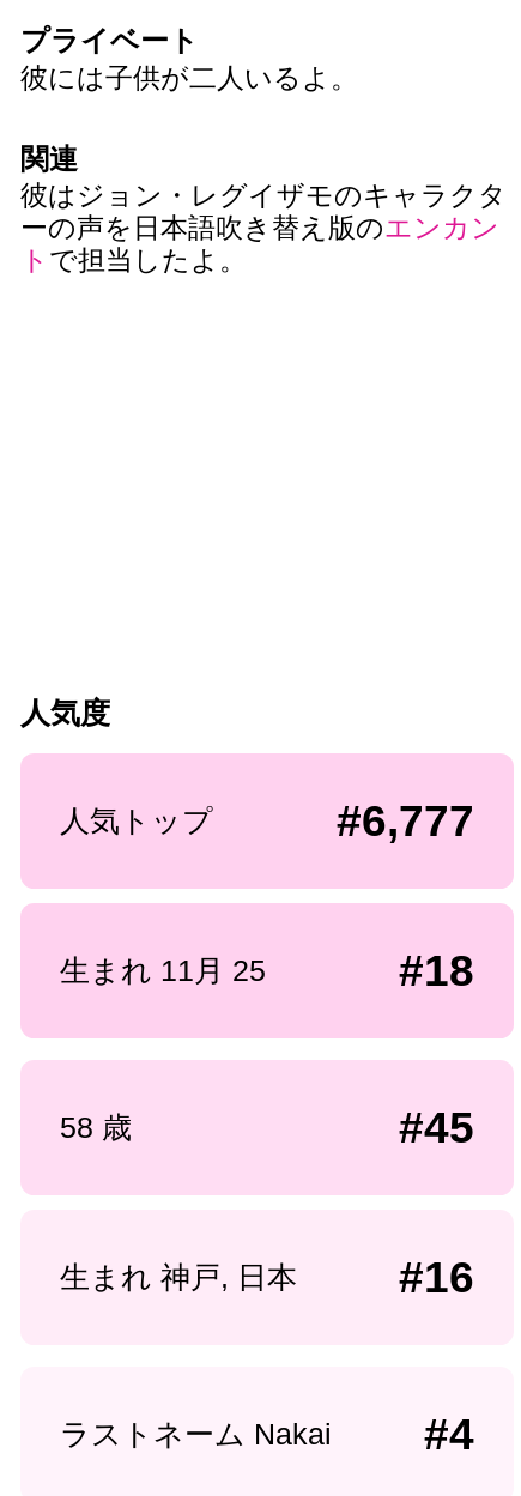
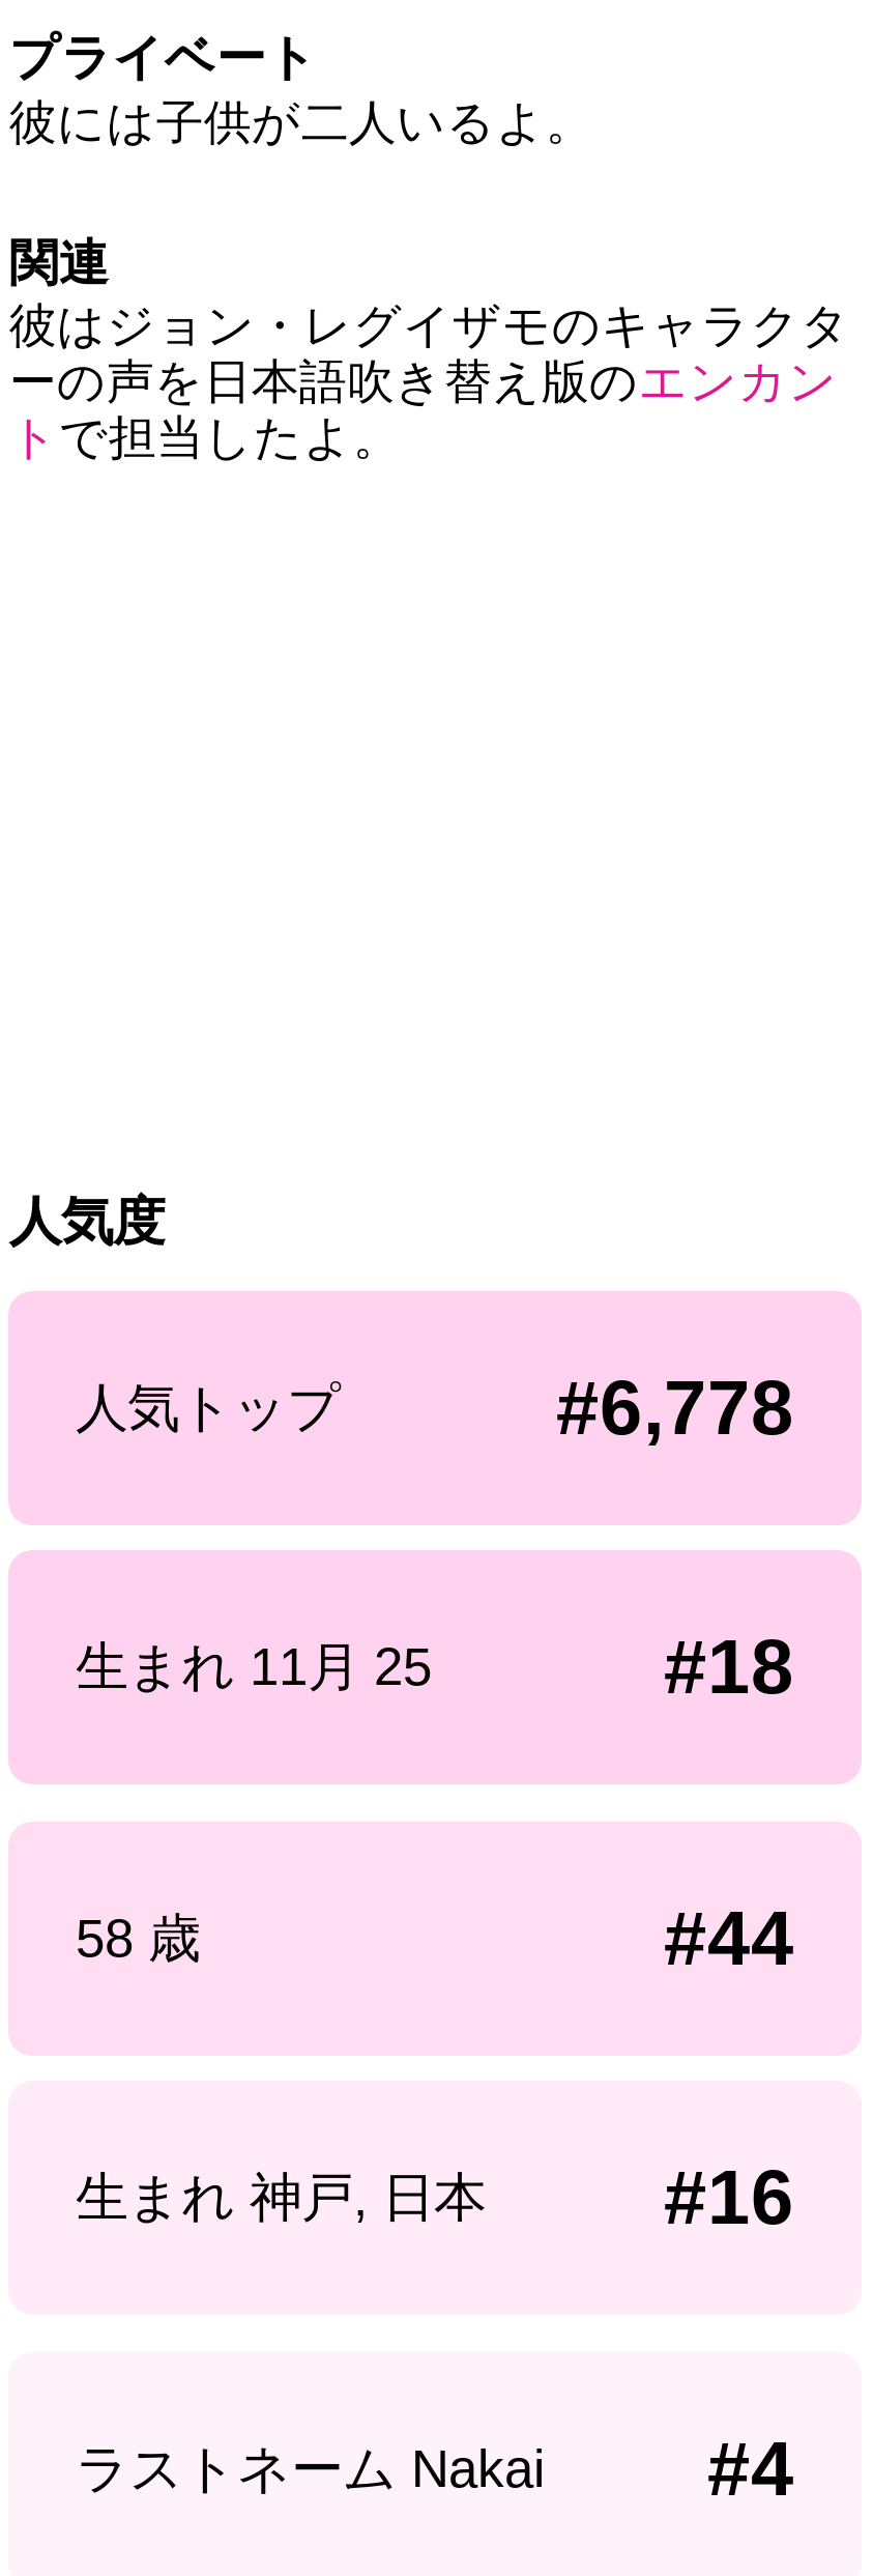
- #6,777
+ #6,778

- #45
+ #44
